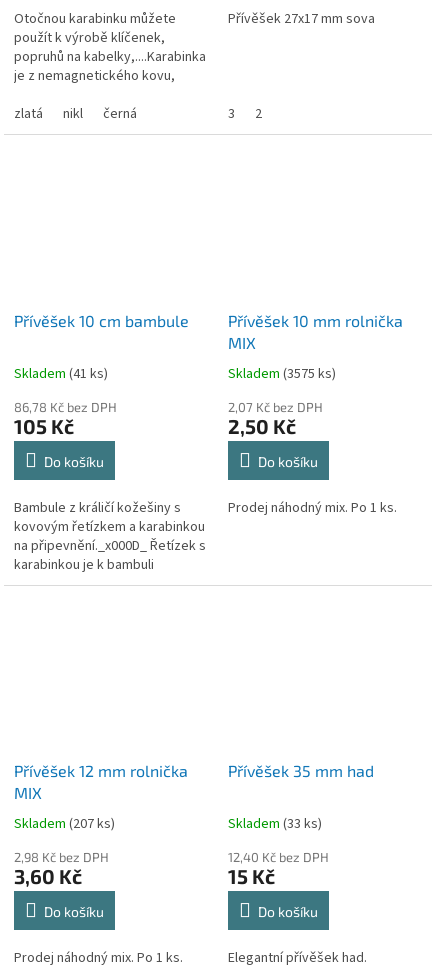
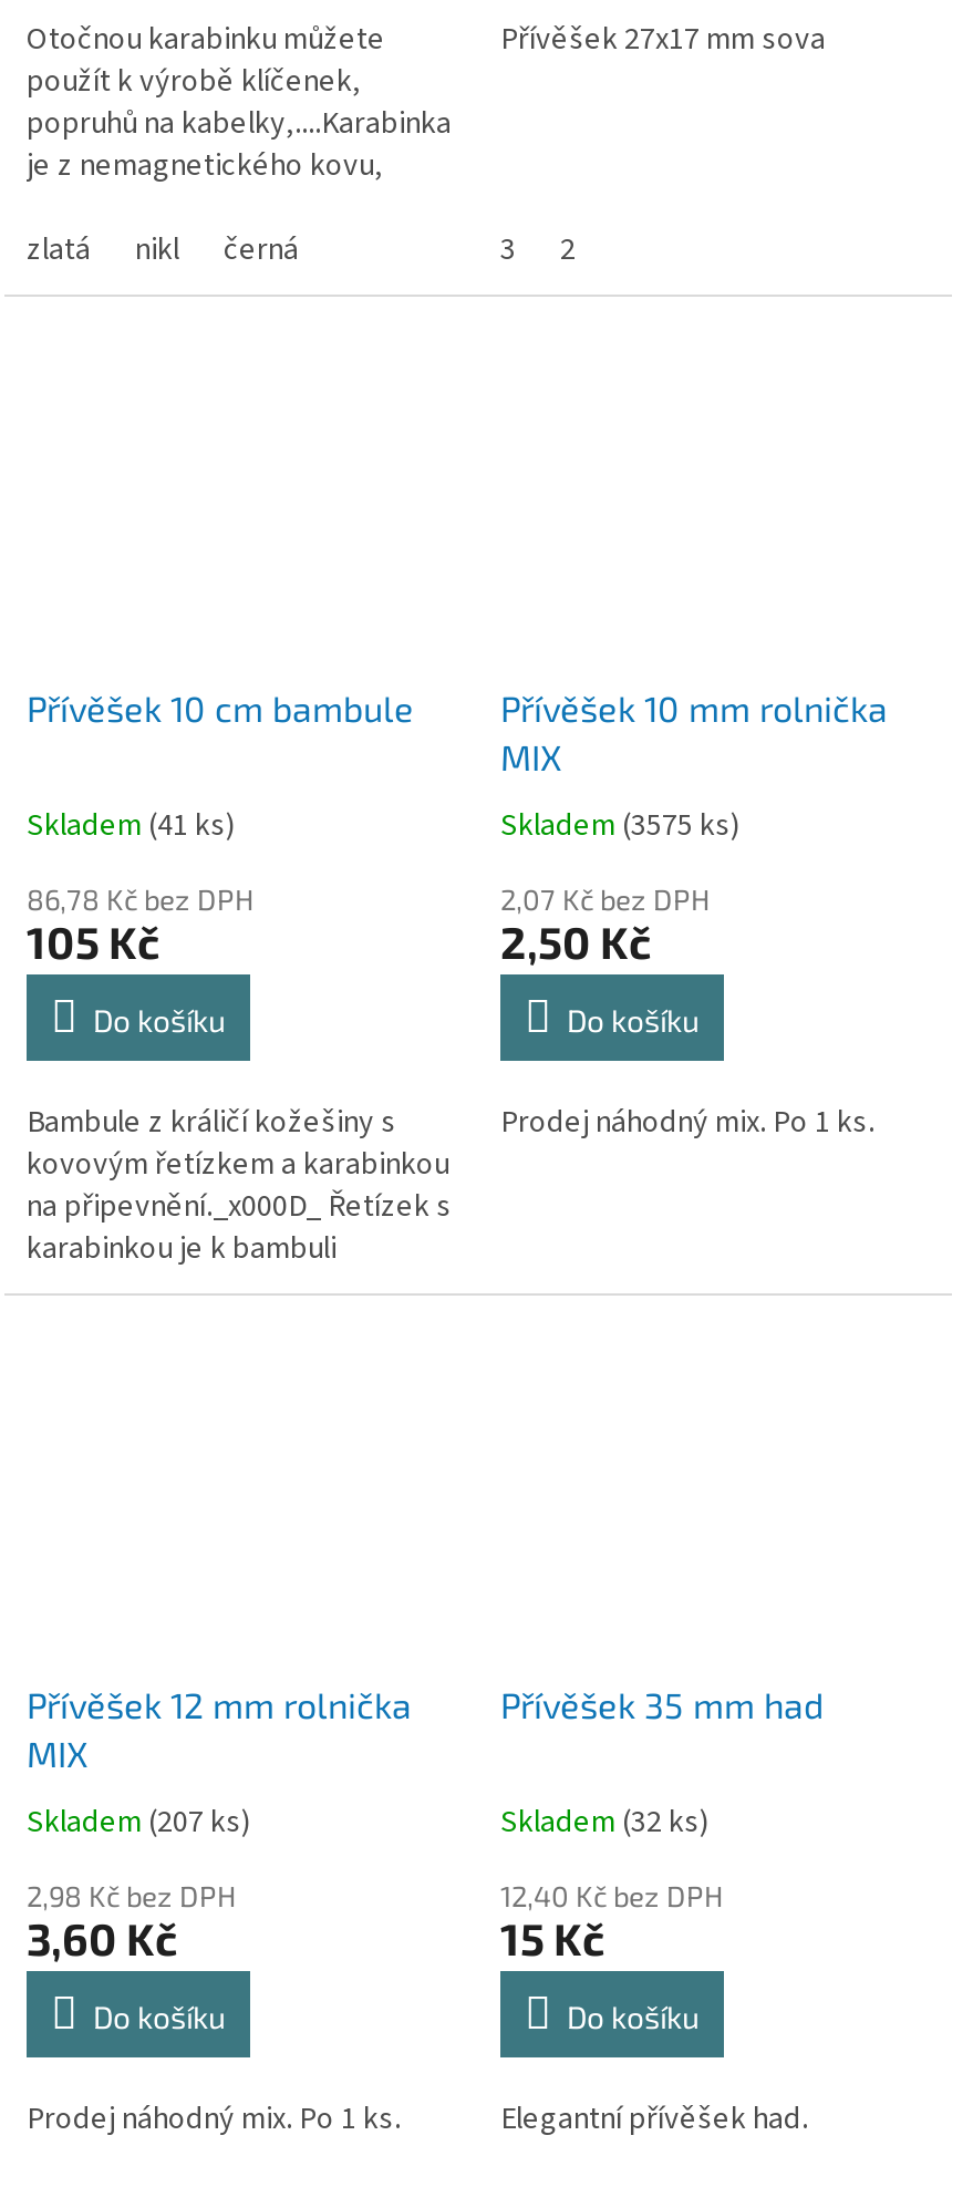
- Skladem (33 ks)
+ Skladem (32 ks)
